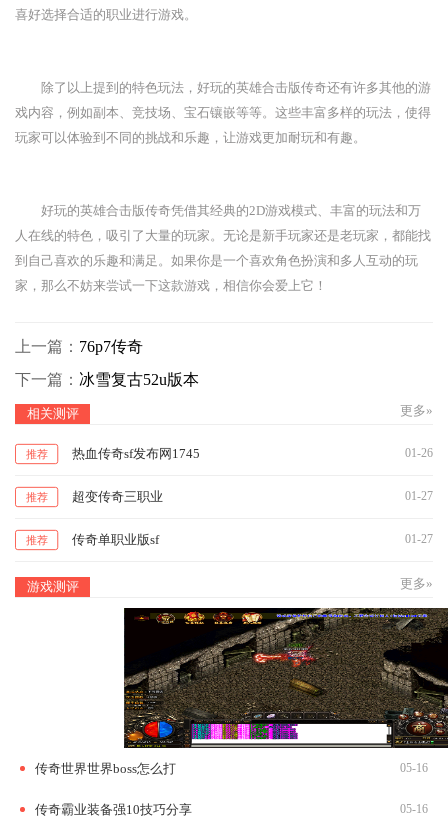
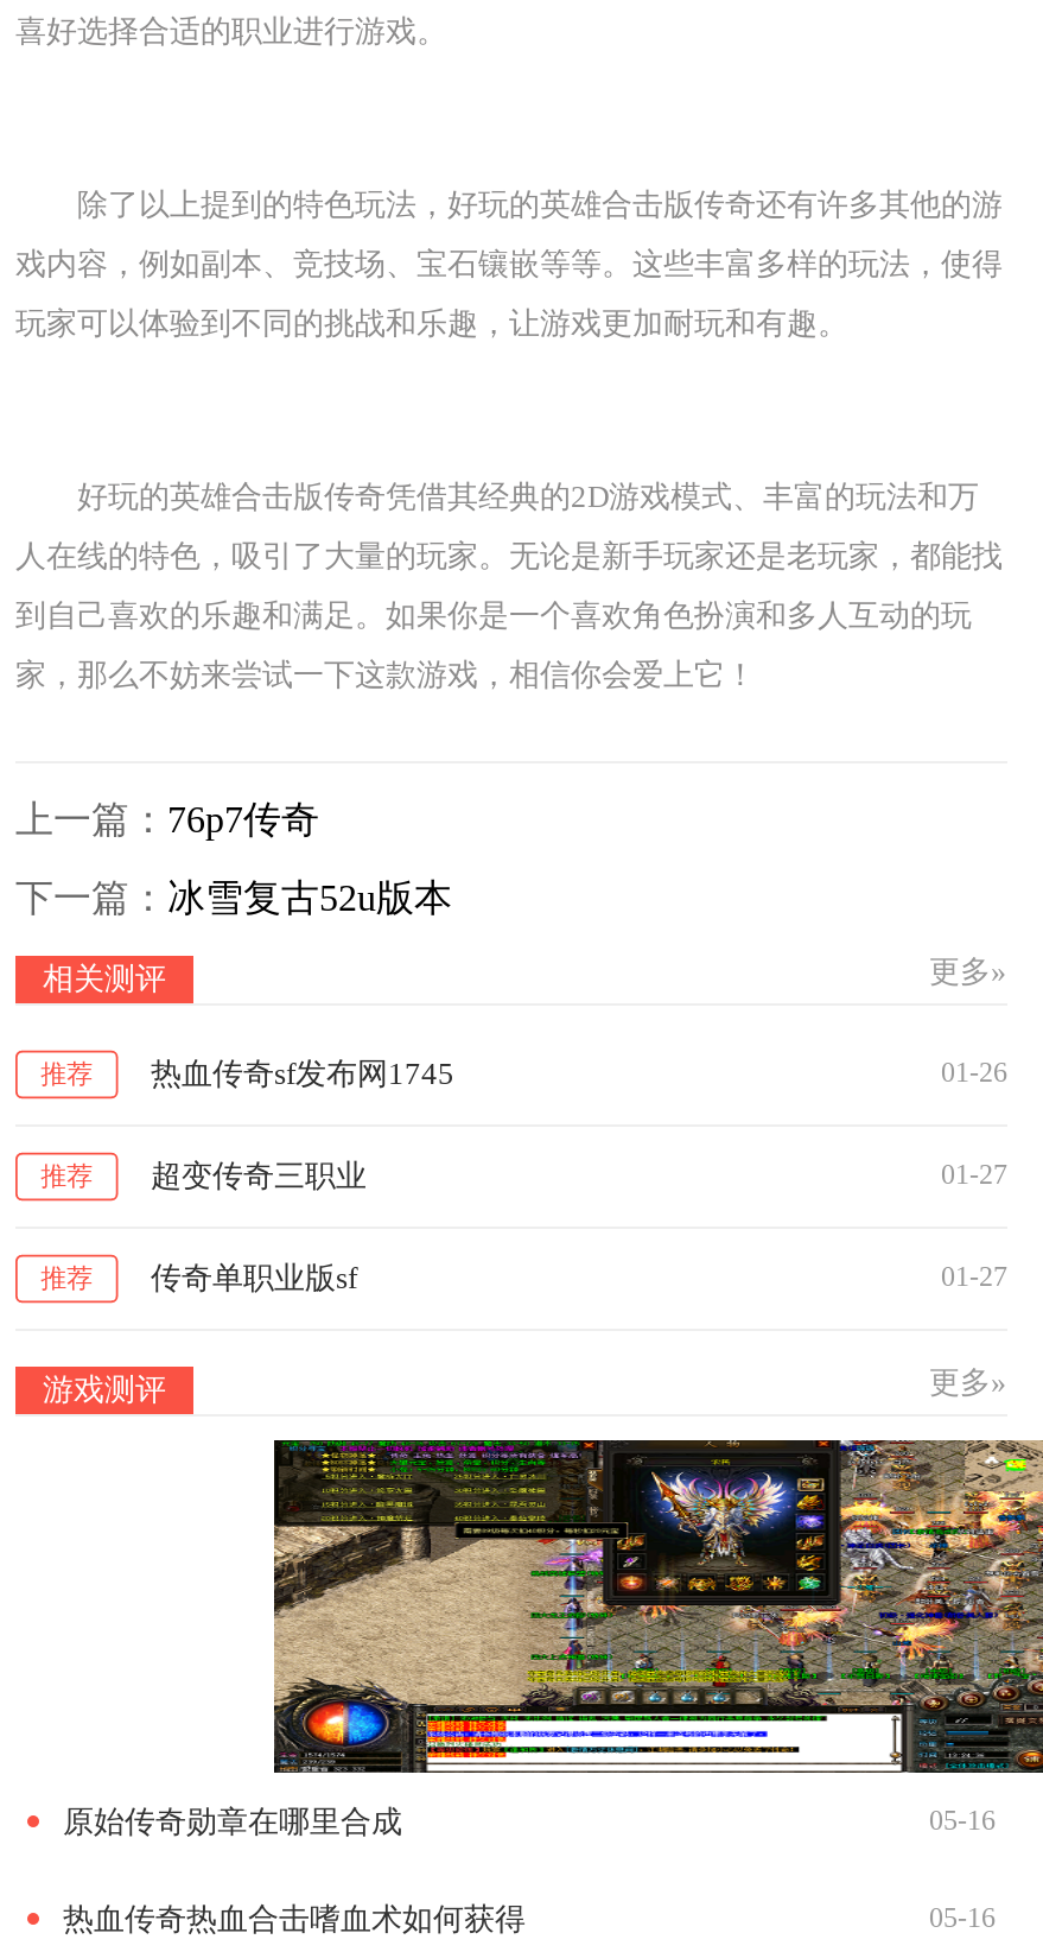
- [image]
- 传奇世界世界boss怎么打
+ [image]
+ 原始传奇勋章在哪里合成

- 传奇霸业装备强10技巧分享
+ 热血传奇热血合击嗜血术如何获得
